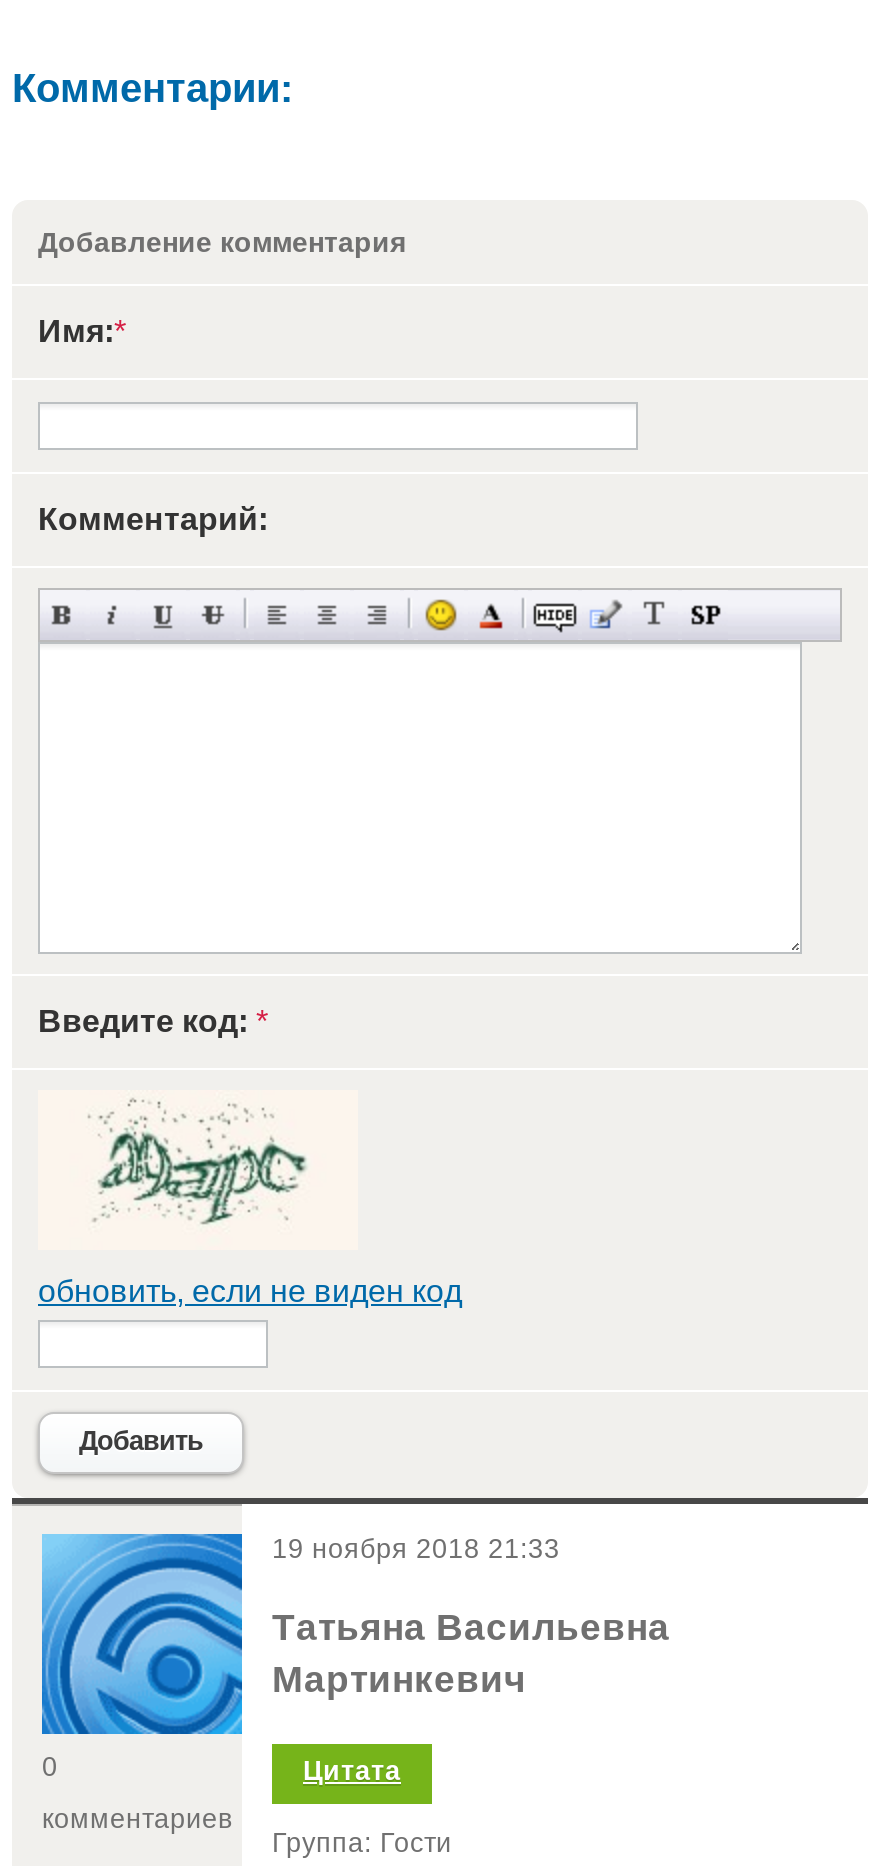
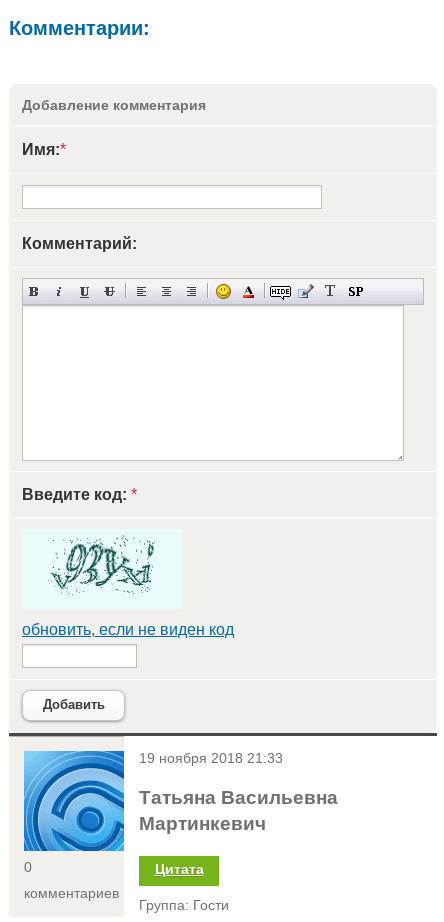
- [image]
+ [image]
